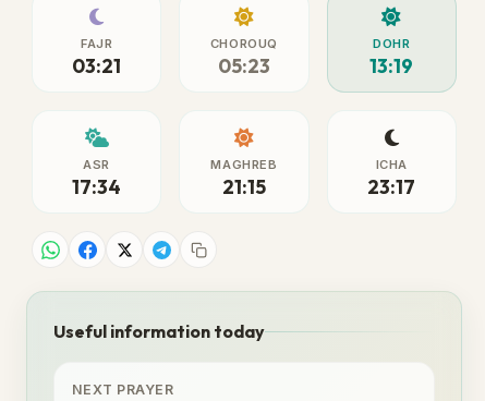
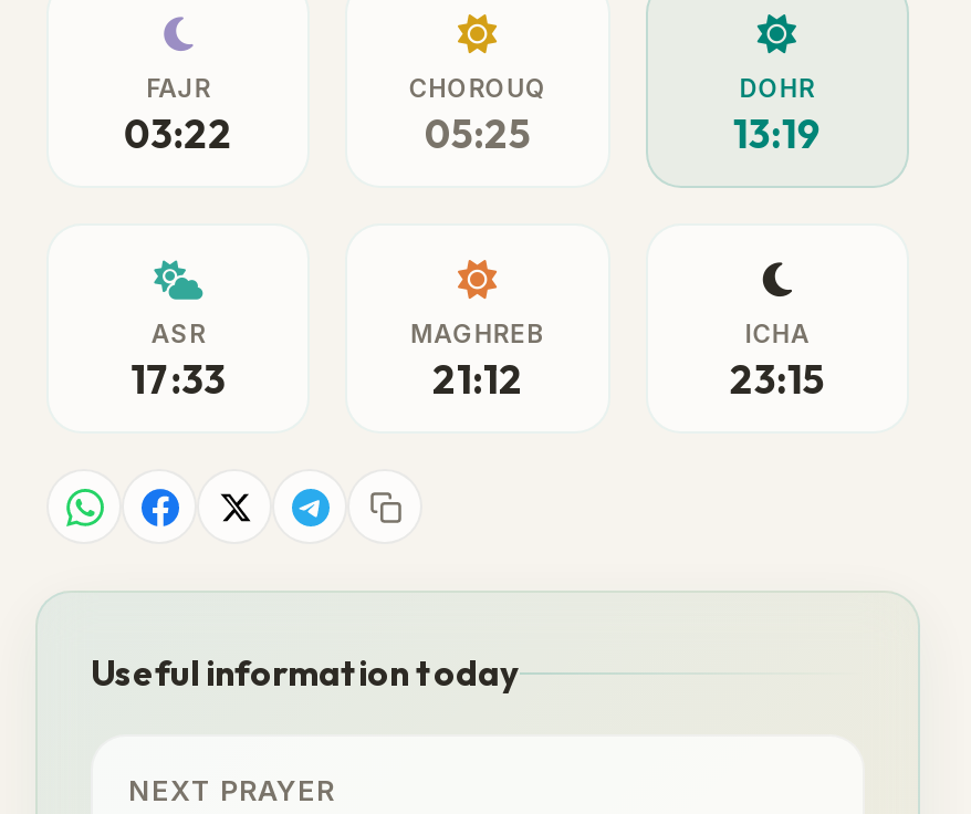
- 03:21
+ 03:22

- 05:23
+ 05:25

- 17:34
+ 17:33

- 21:15
+ 21:12

- 23:17
+ 23:15
